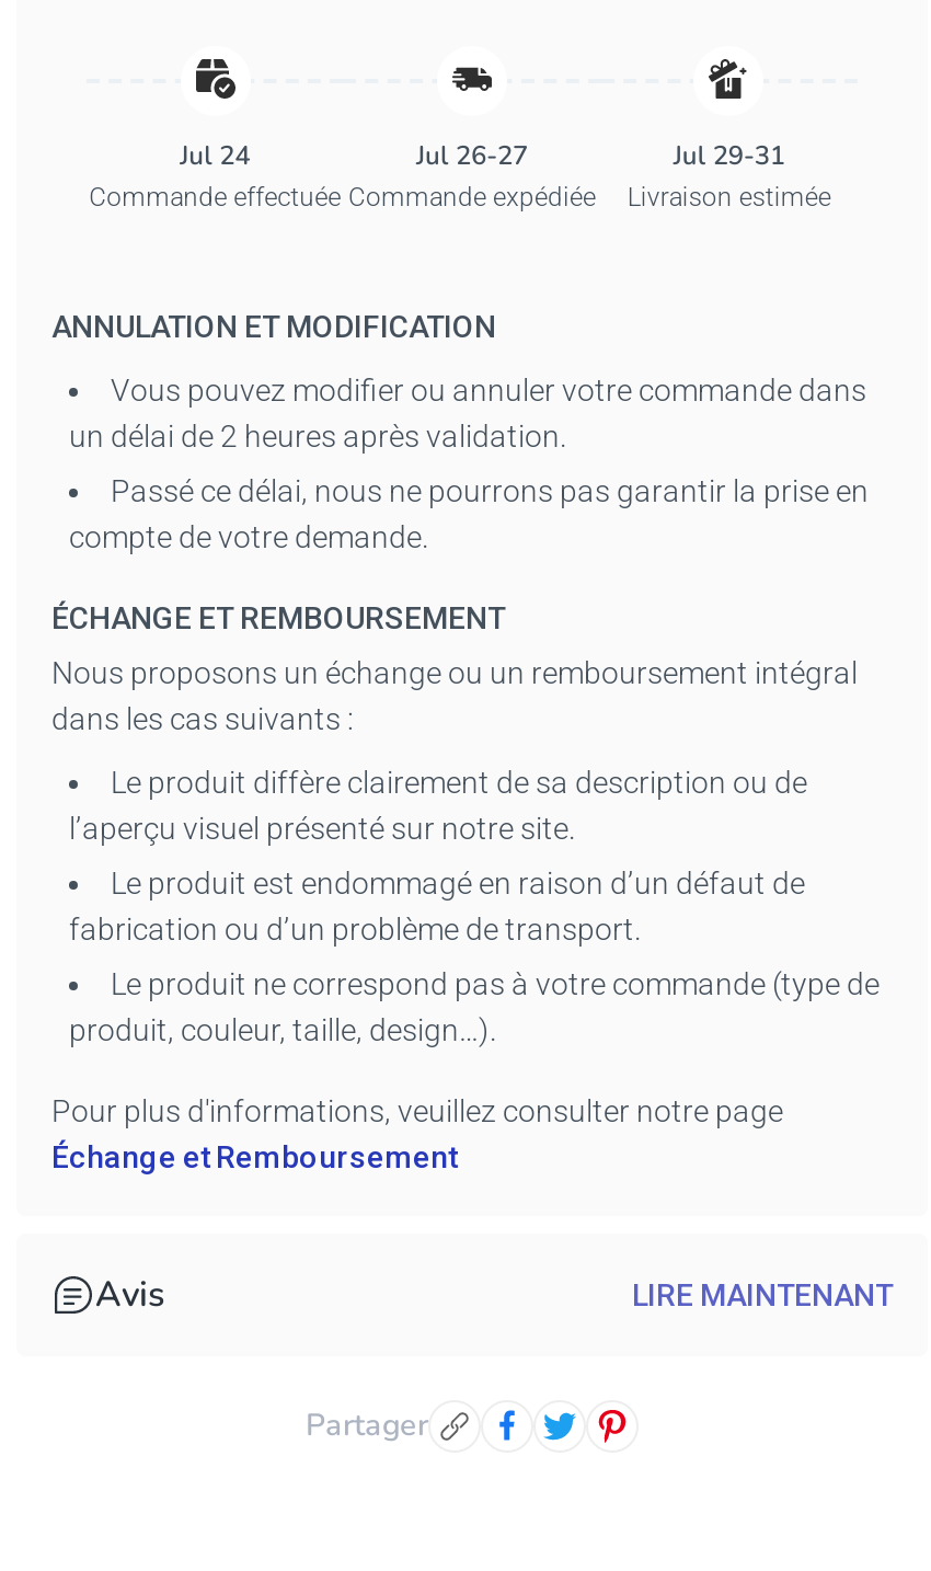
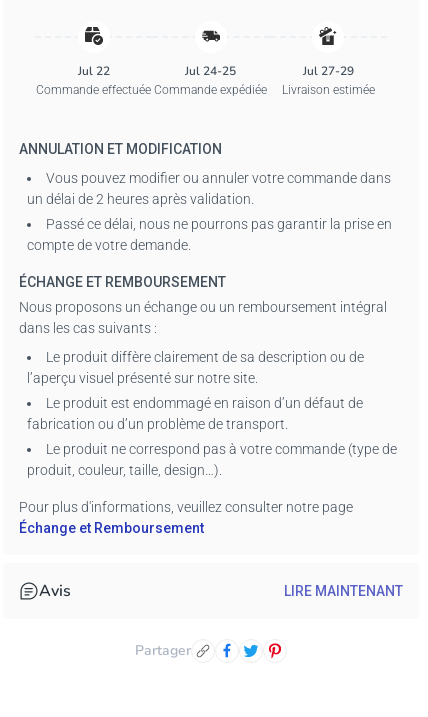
- Jul 24
+ Jul 22

- Jul 26-27
+ Jul 24-25

- Jul 29-31
+ Jul 27-29
